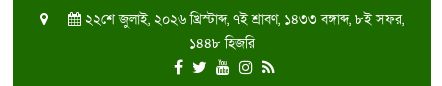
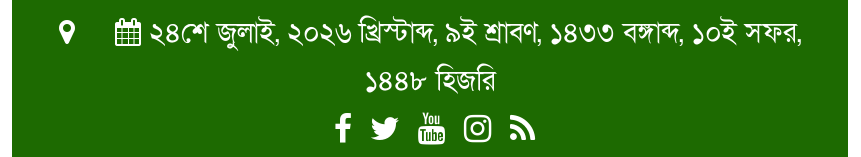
- ২২শে জুলাই, ২০২৬ খ্রিস্টাব্দ, ৭ই শ্রাবণ, ১৪৩৩ বঙ্গাব্দ, ৮ই সফর,
+ ২৪শে জুলাই, ২০২৬ খ্রিস্টাব্দ, ৯ই শ্রাবণ, ১৪৩৩ বঙ্গাব্দ, ১০ই সফর,
